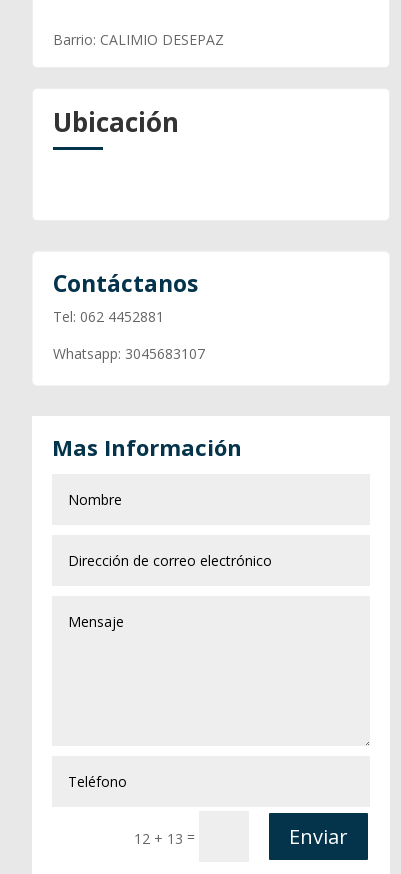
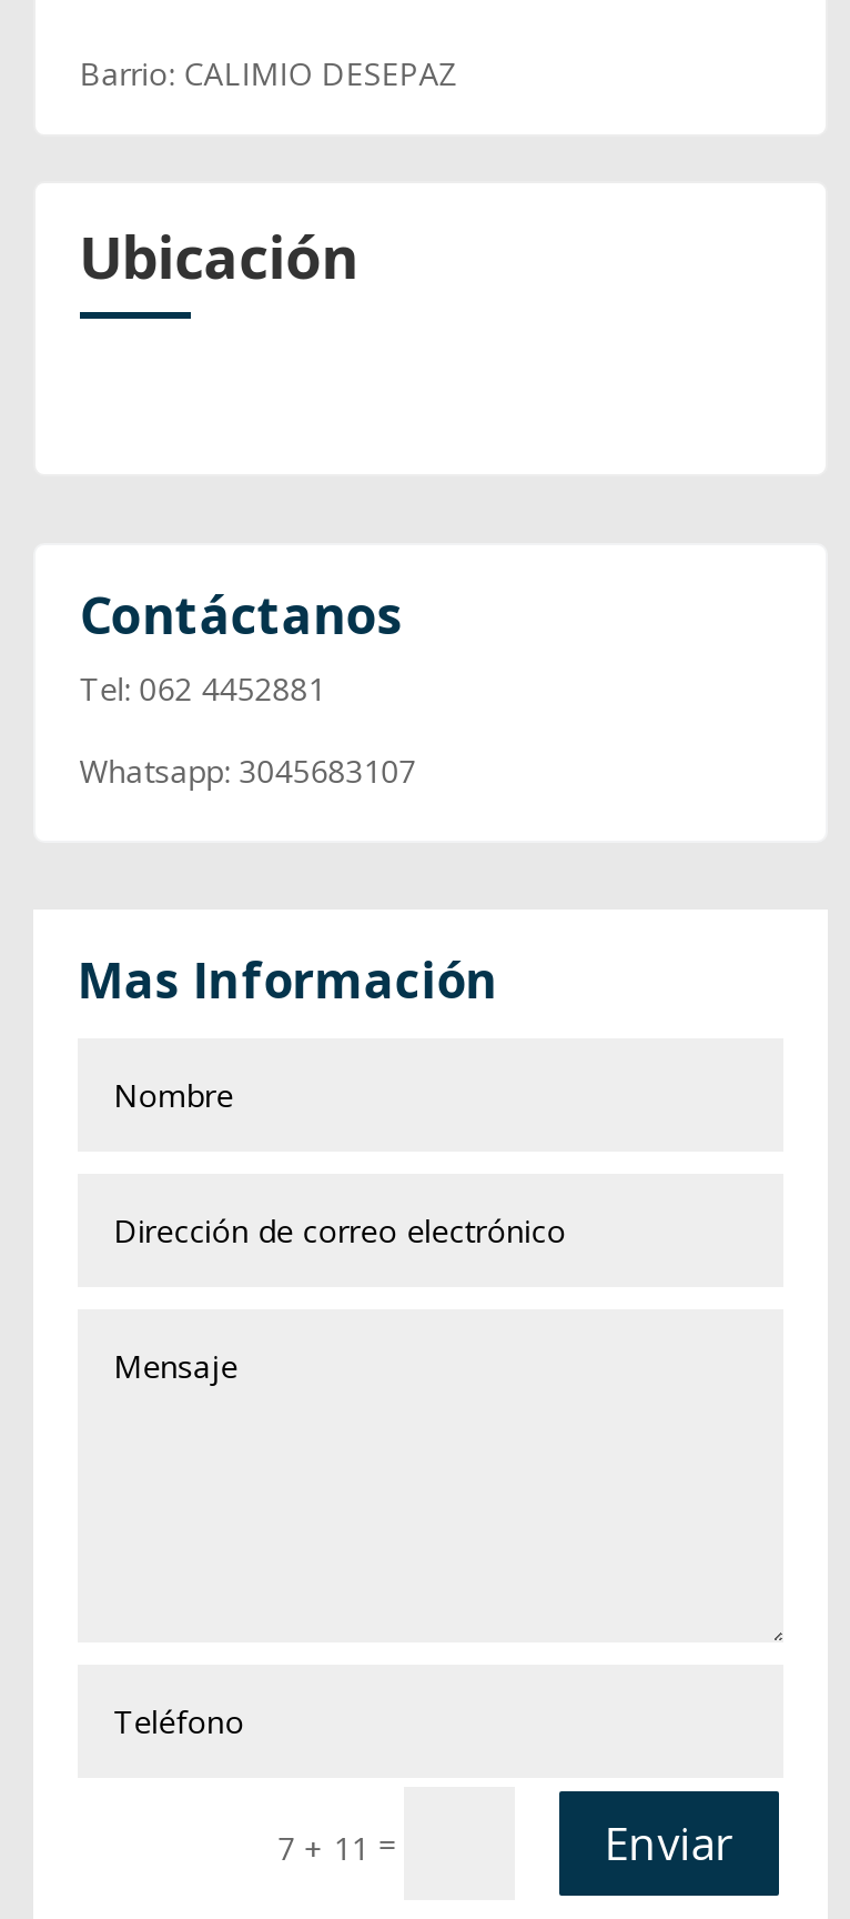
- 12 + 13 =
+ 7 + 11 =
